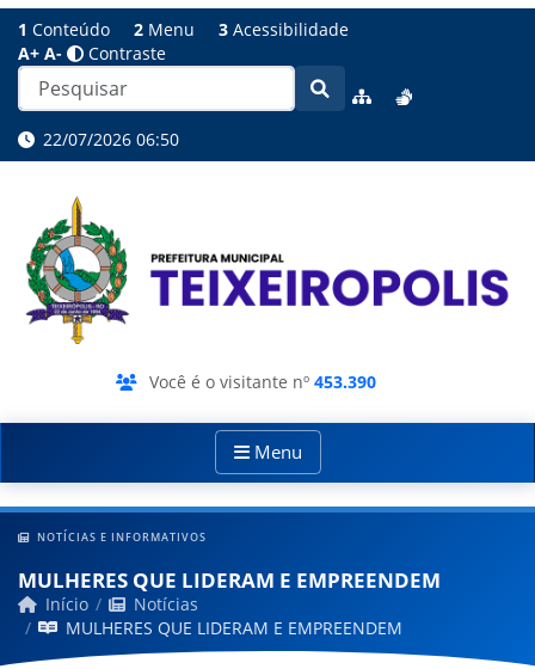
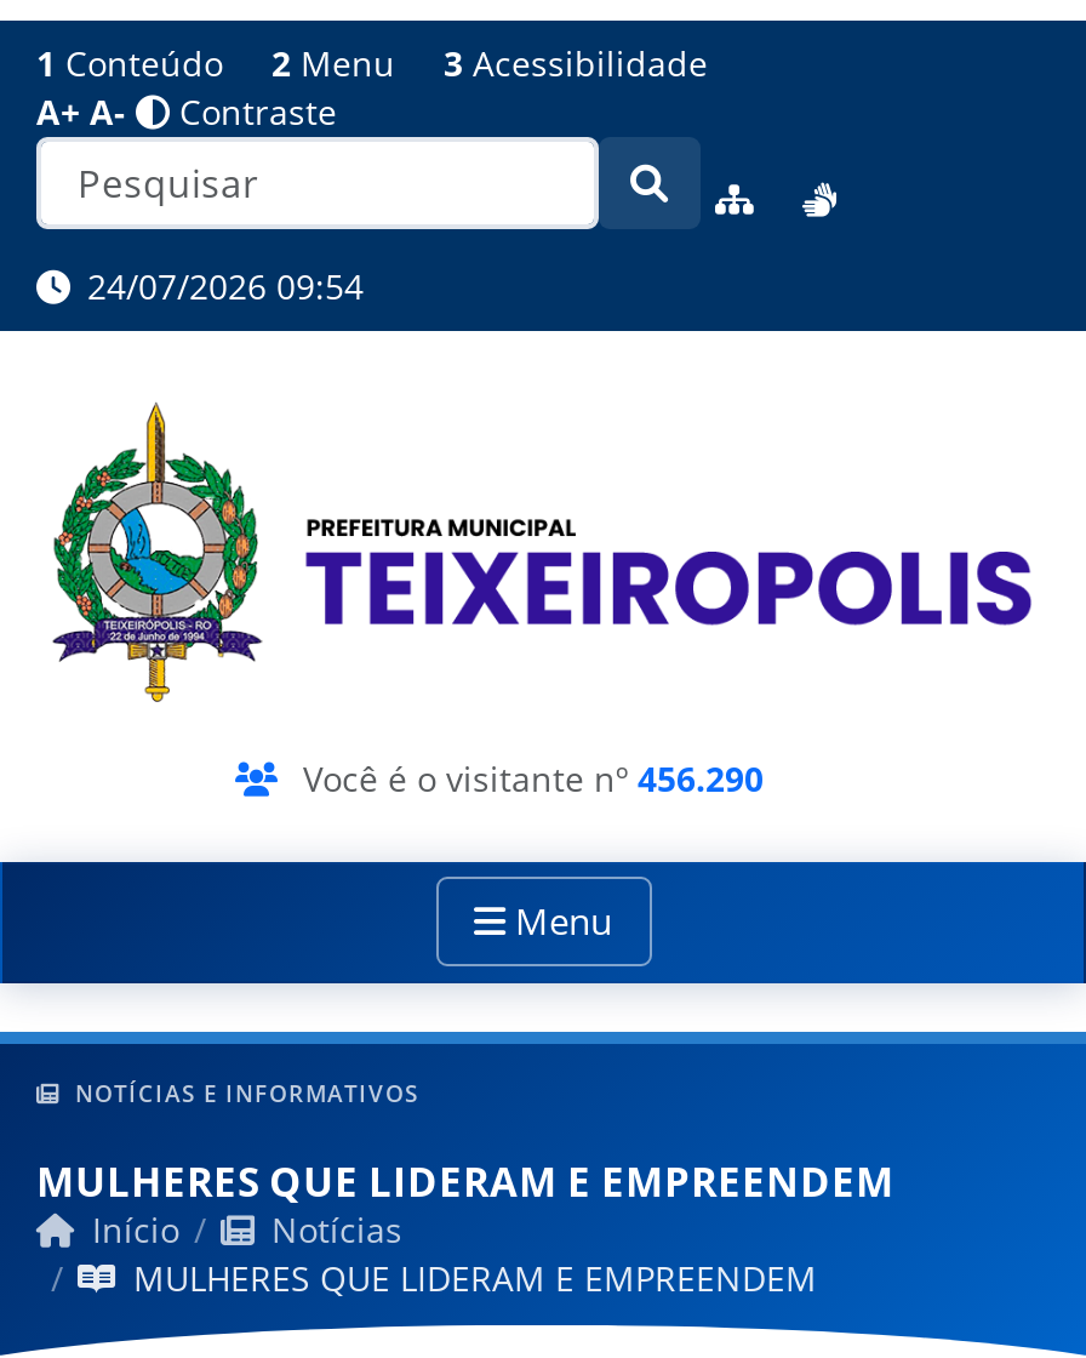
- 22/07/2026 06:50
+ 24/07/2026 09:54

- Você é o visitante nº 453.390
+ Você é o visitante nº 456.290
